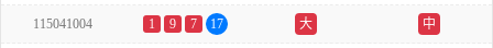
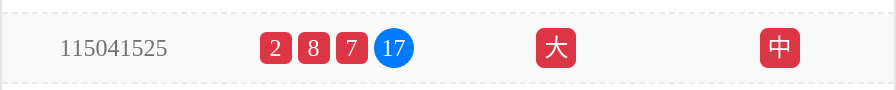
- 115041004
+ 115041525

- 1
+ 2

- 9
+ 8
